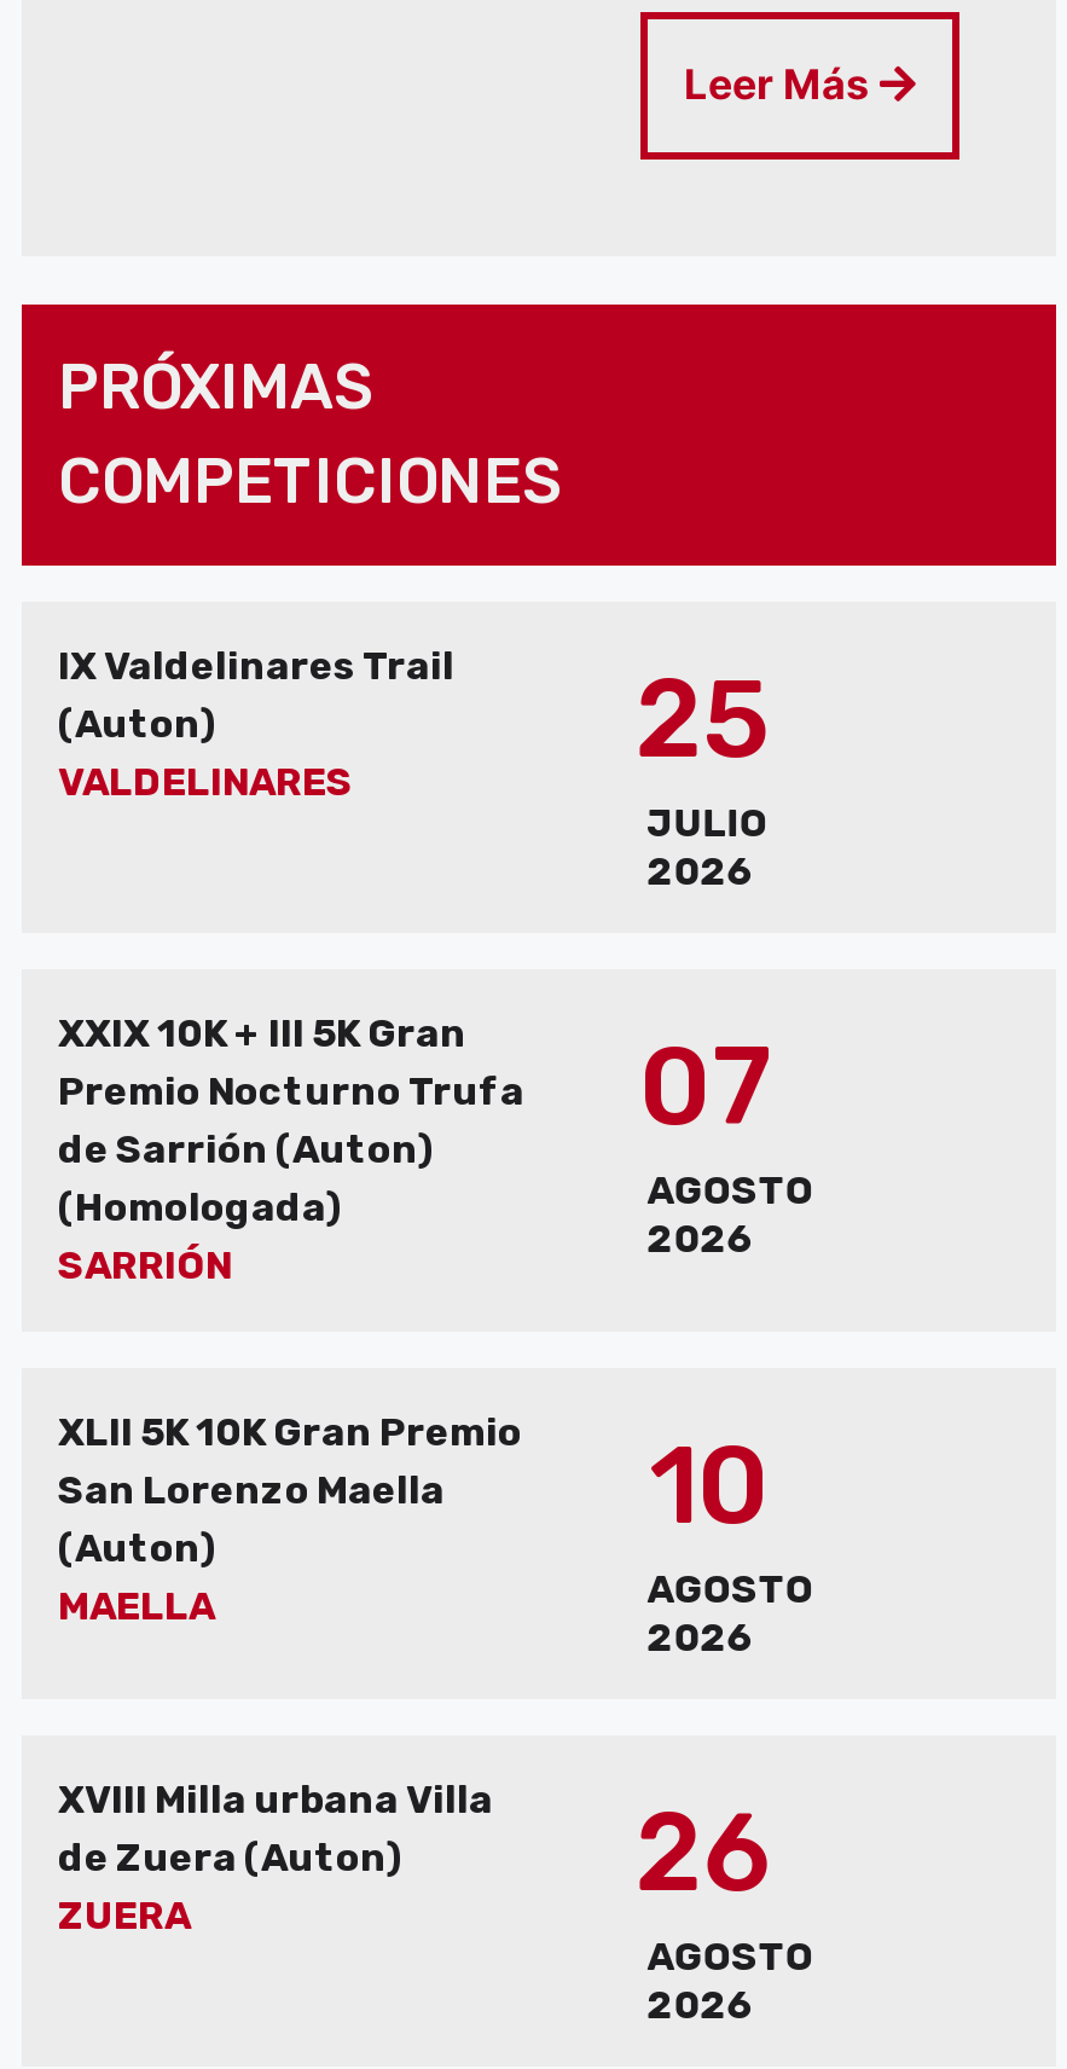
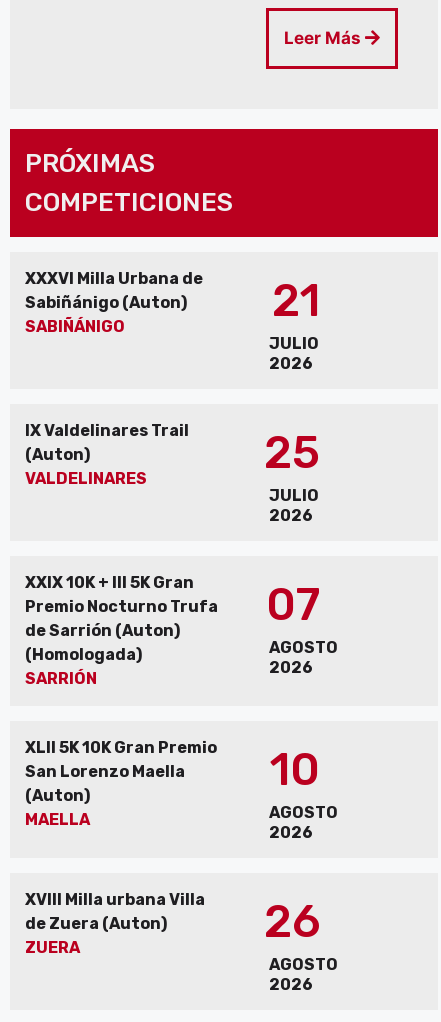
+ XXXVI Milla Urbana de
+ Sabiñánigo (Auton)
+ SABIÑÁNIGO
+ 21
+ JULIO
+ 2026
